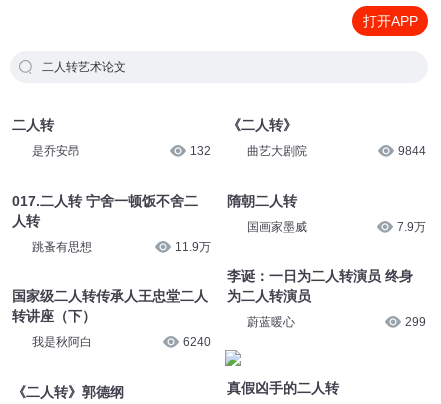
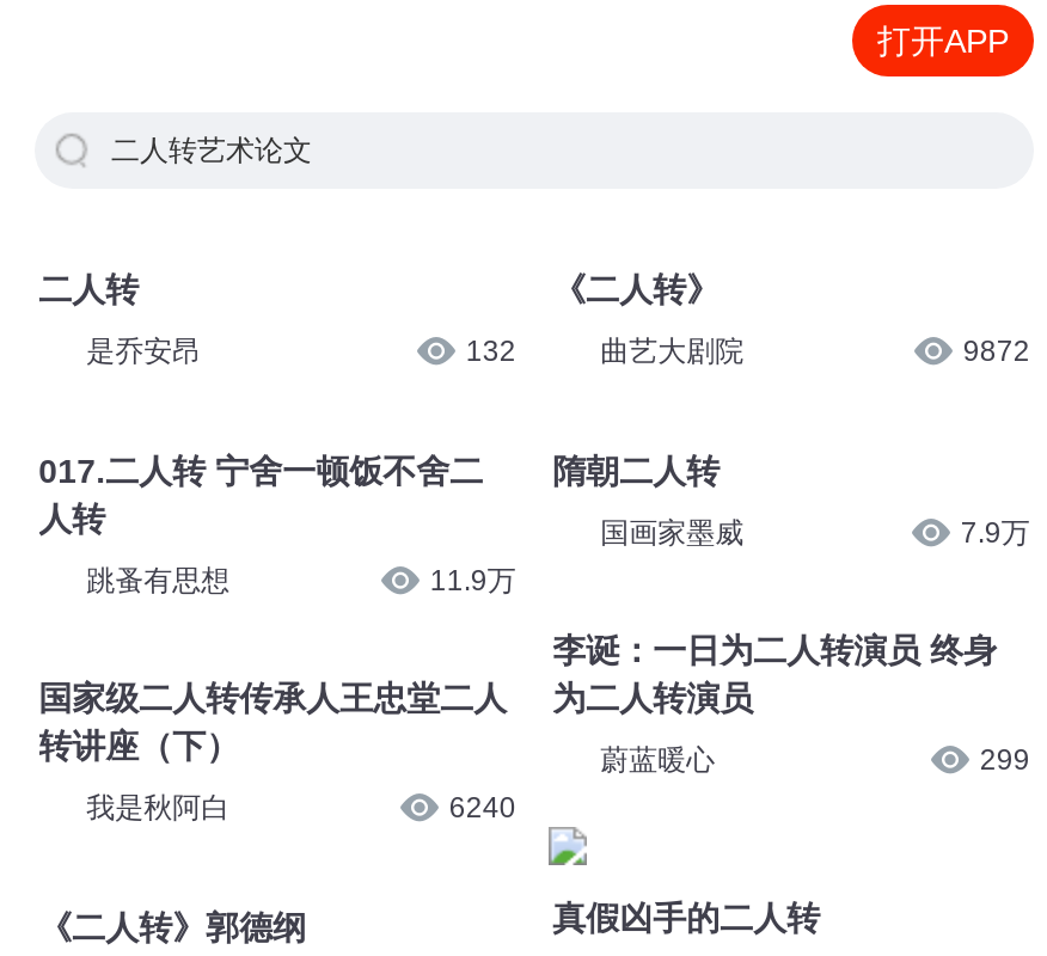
- 9844
+ 9872
